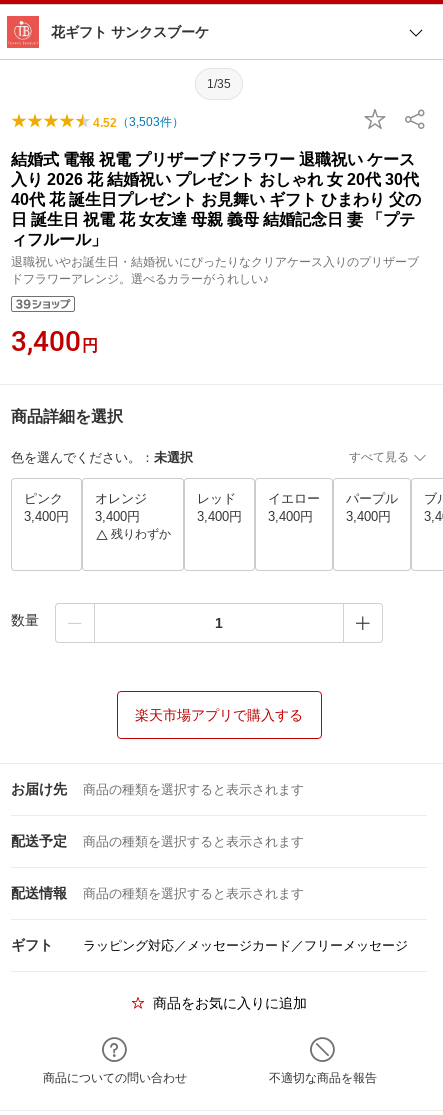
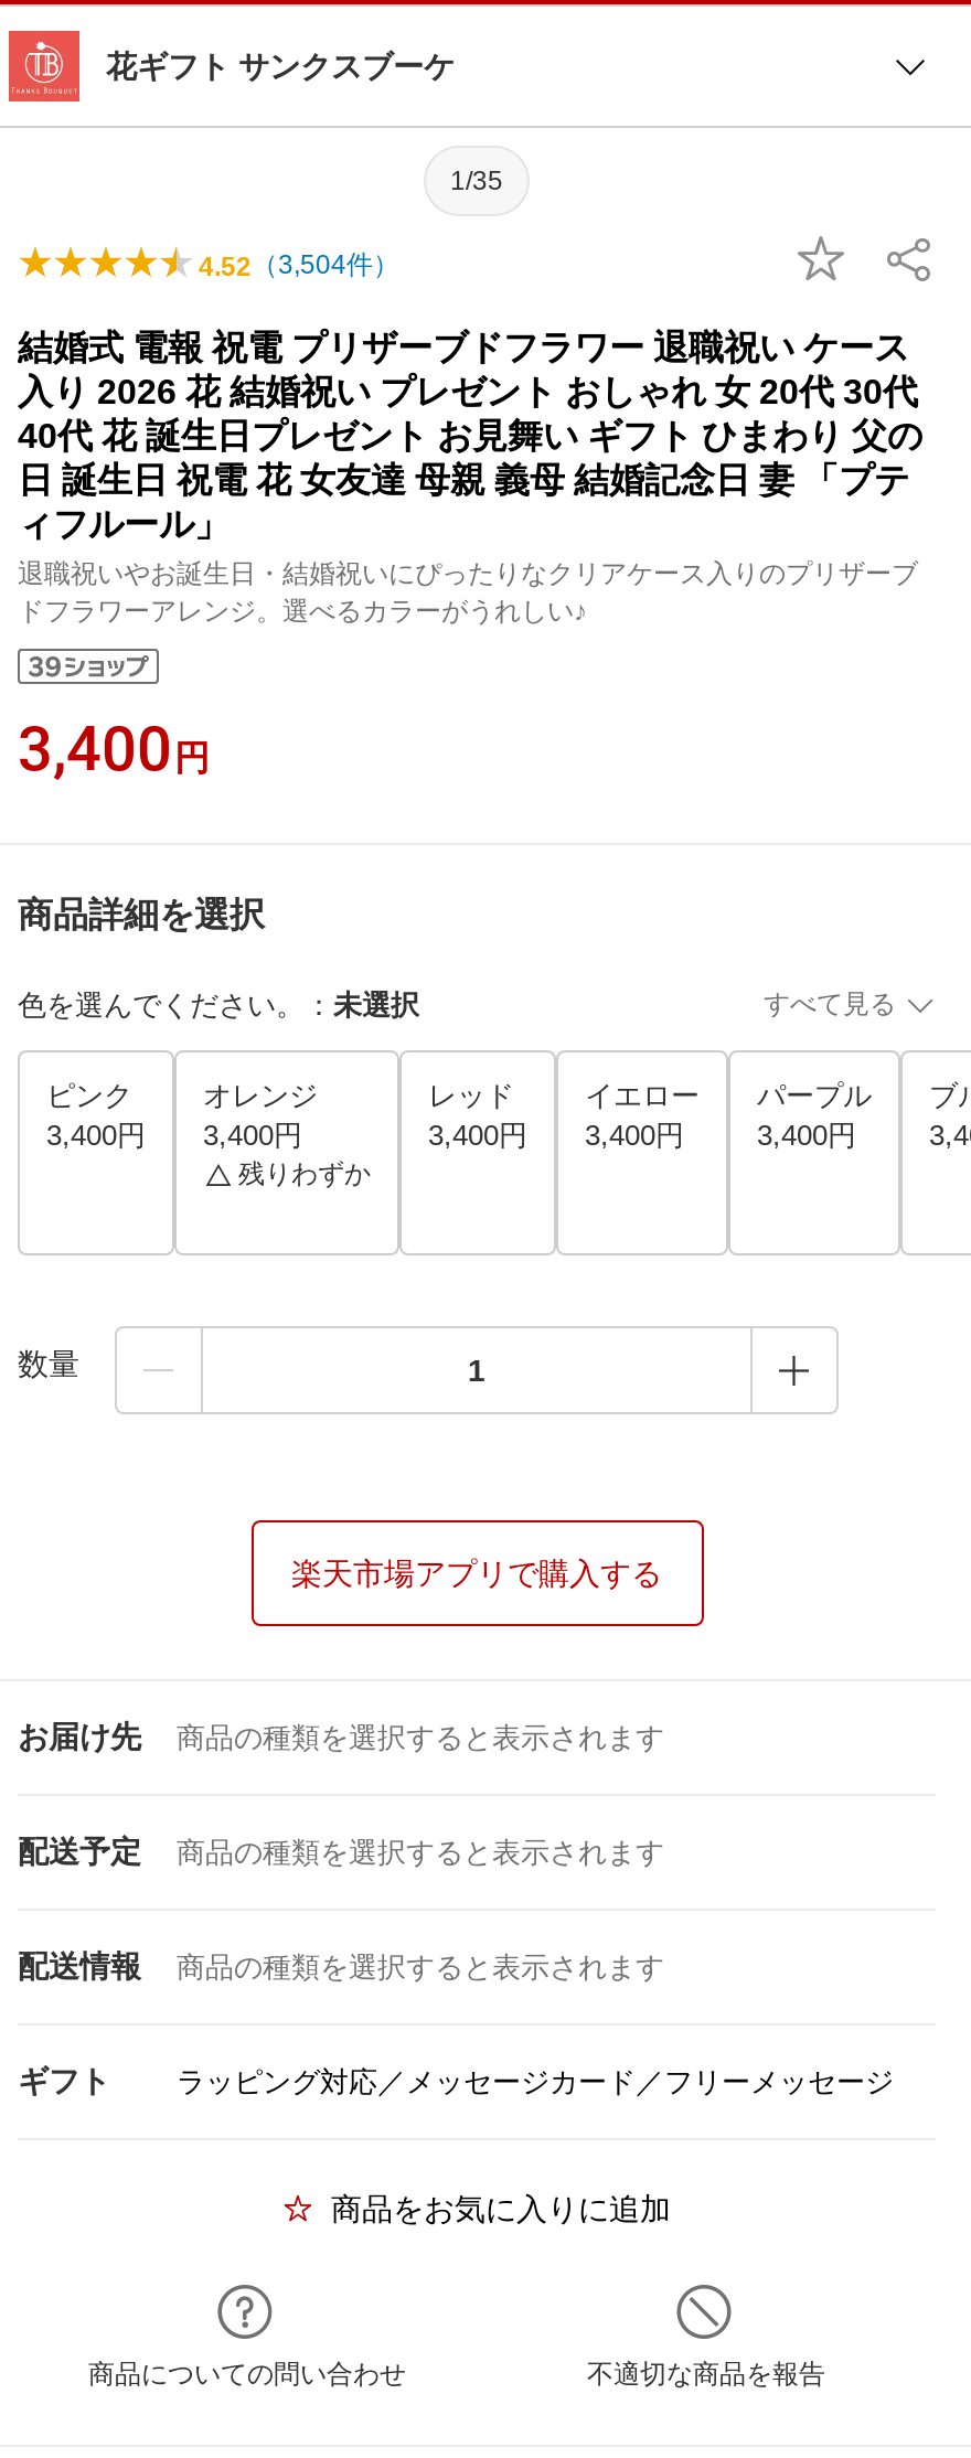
- 4.52（3,503件）
+ 4.52（3,504件）
